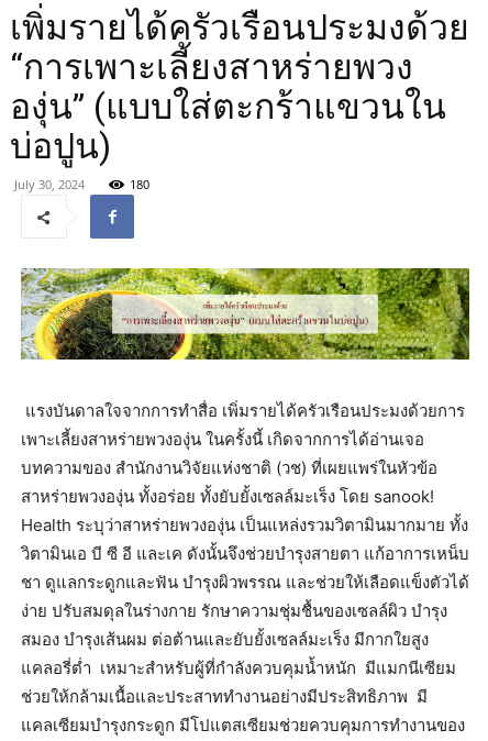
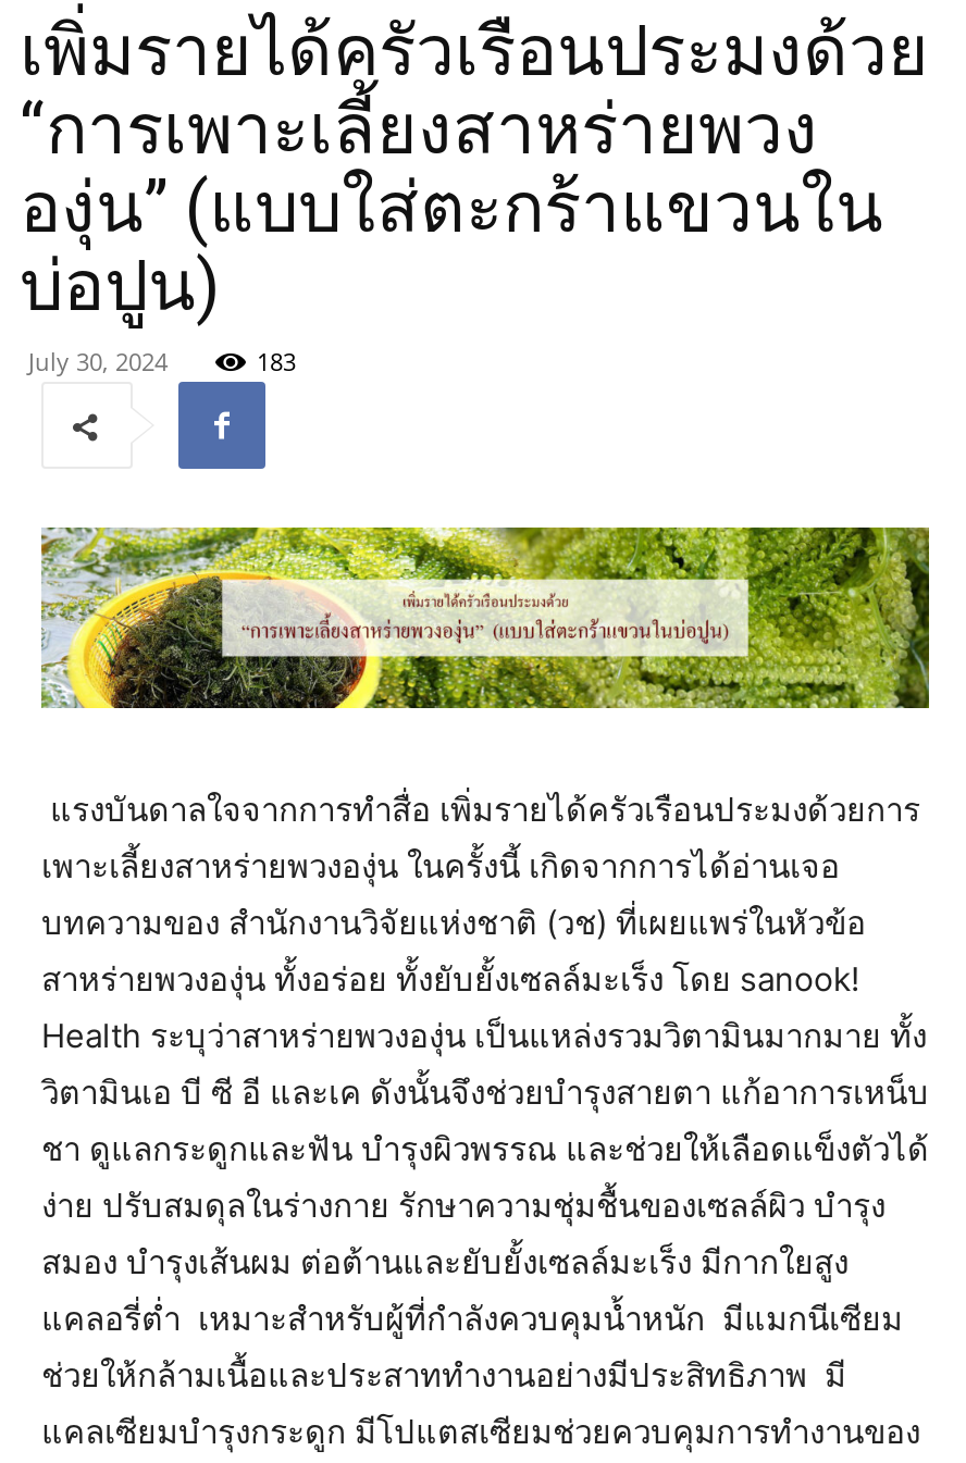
- 180
+ 183
